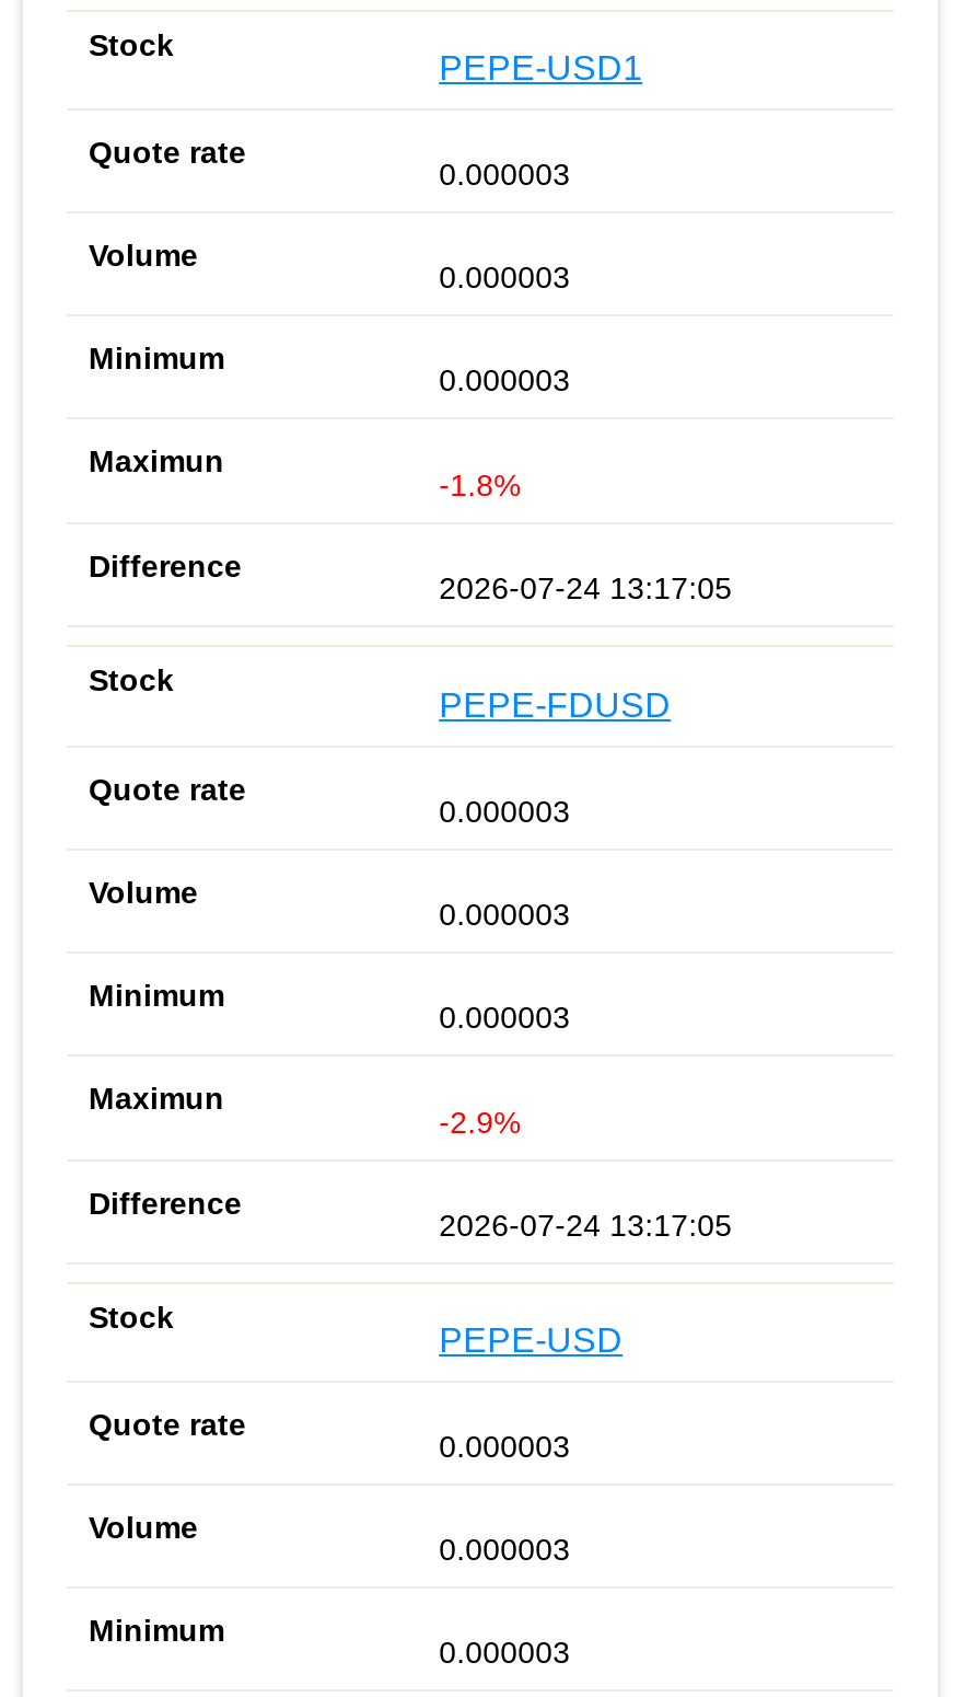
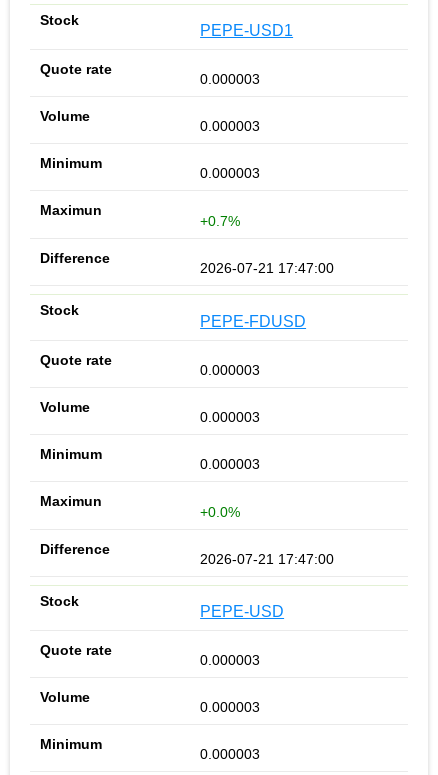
- -1.8%
+ +0.7%

- 2026-07-24 13:17:05
+ 2026-07-21 17:47:00

- -2.9%
+ +0.0%

- 2026-07-24 13:17:05
+ 2026-07-21 17:47:00
